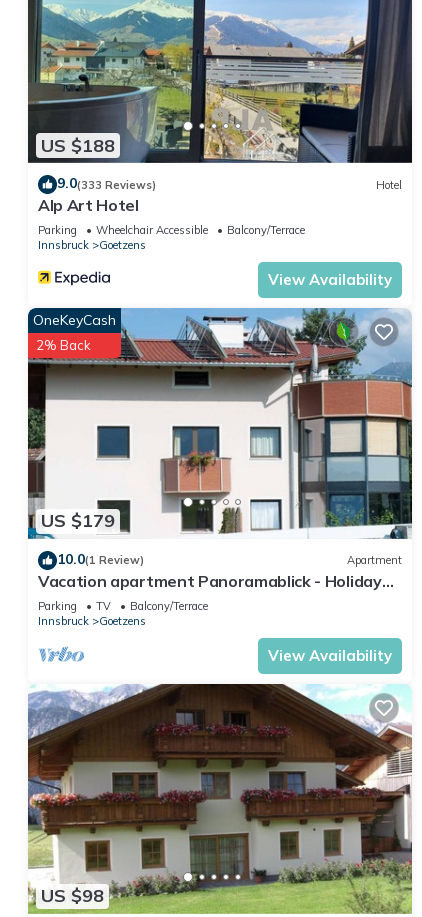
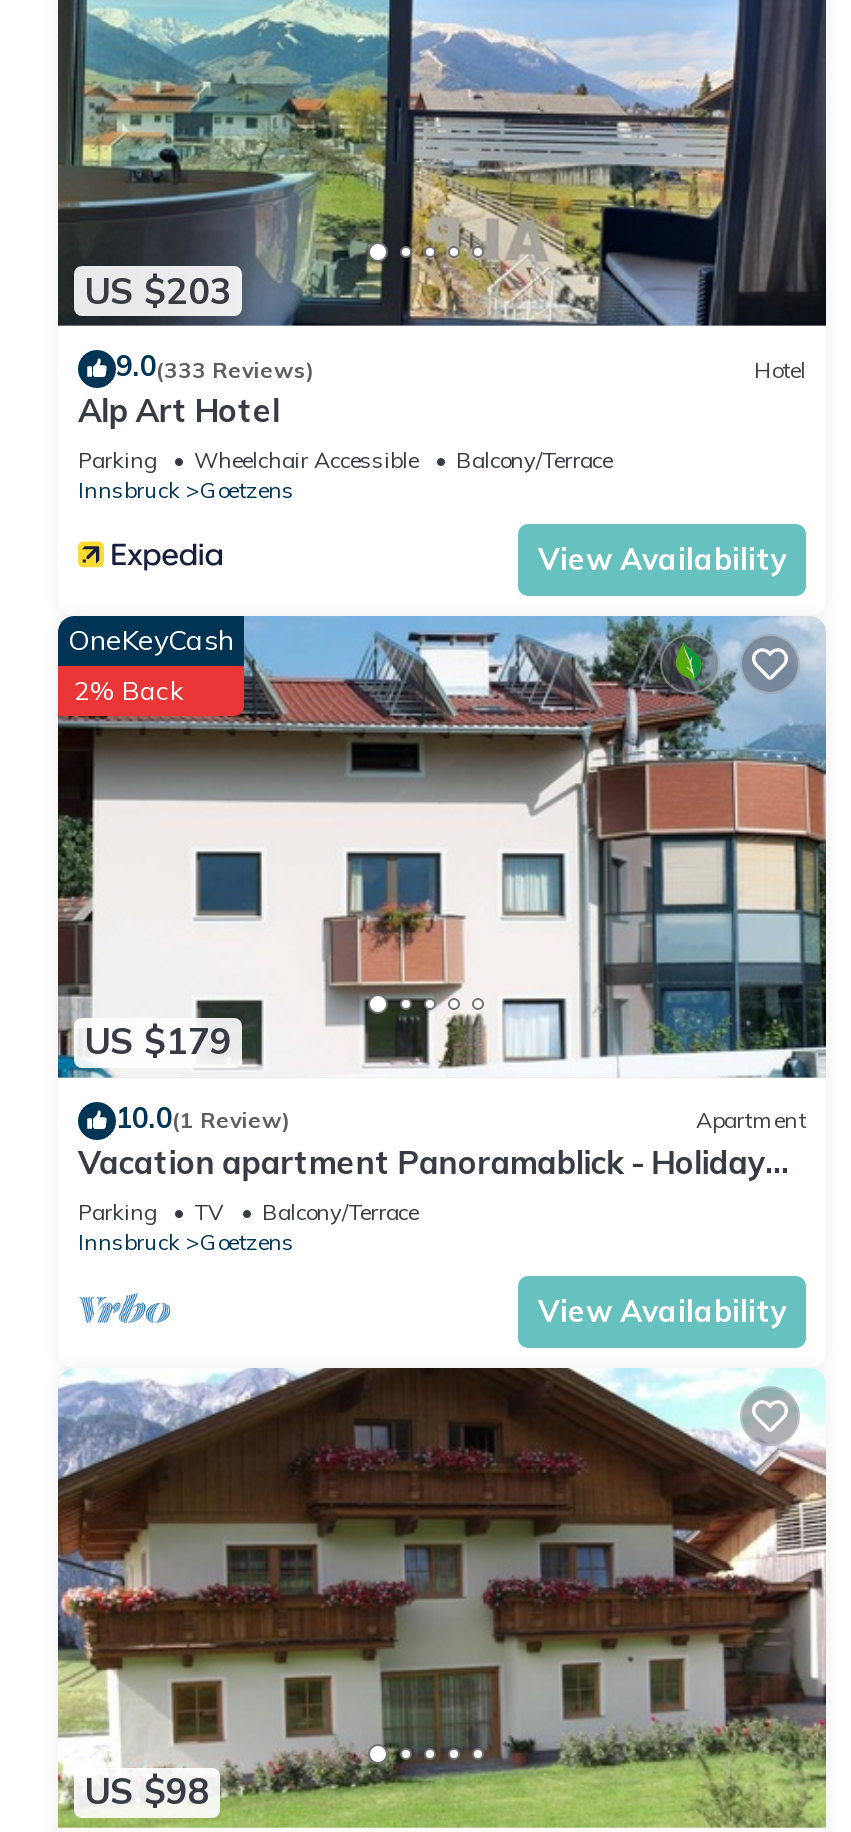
- US $188
+ US $203
